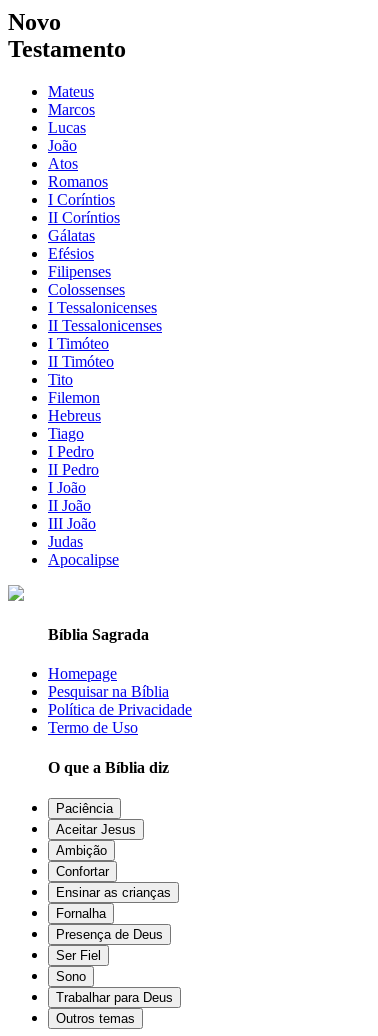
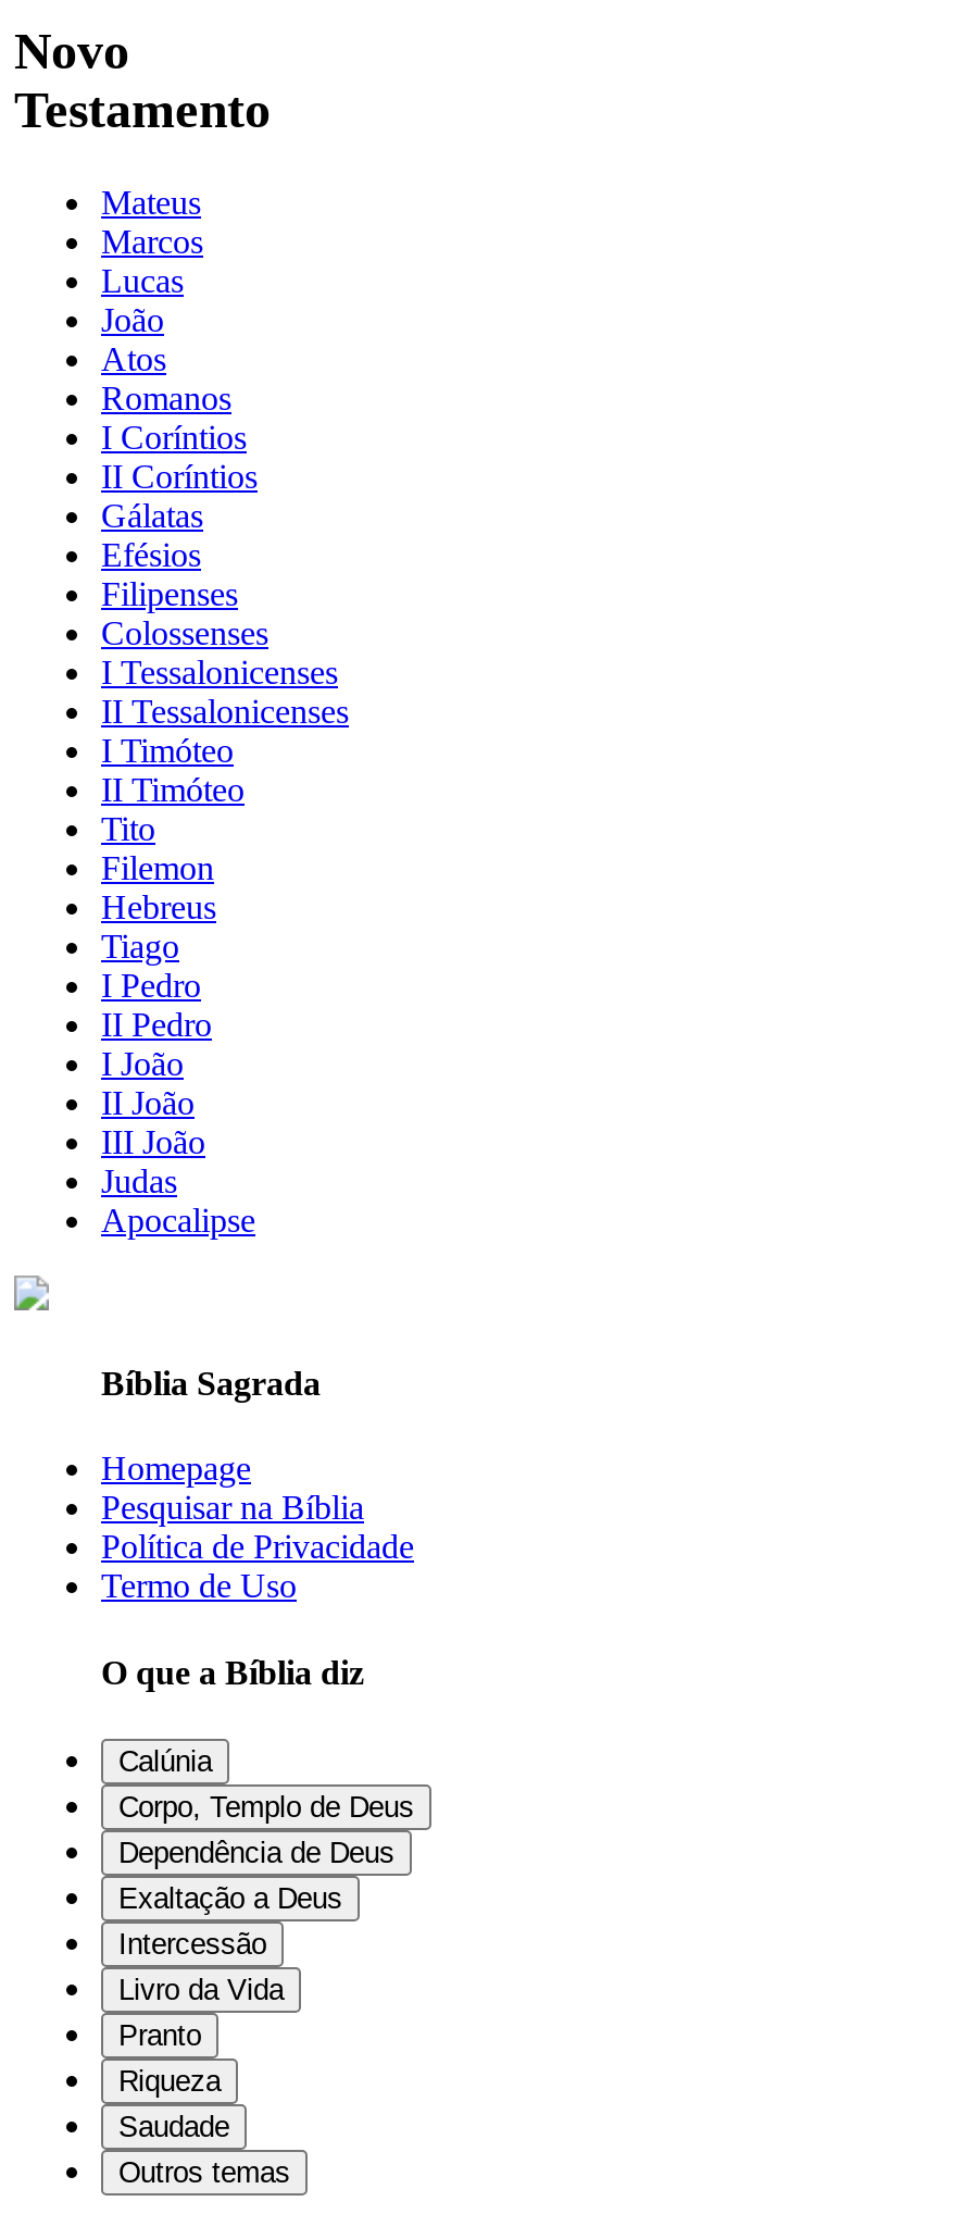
- Paciência
- Aceitar Jesus
- Ambição
- Confortar
- Ensinar as crianças
- Fornalha
- Presença de Deus
- Ser Fiel
- Sono
- Trabalhar para Deus
+ Calúnia
+ Corpo, Templo de Deus
+ Dependência de Deus
+ Exaltação a Deus
+ Intercessão
+ Livro da Vida
+ Pranto
+ Riqueza
+ Saudade
